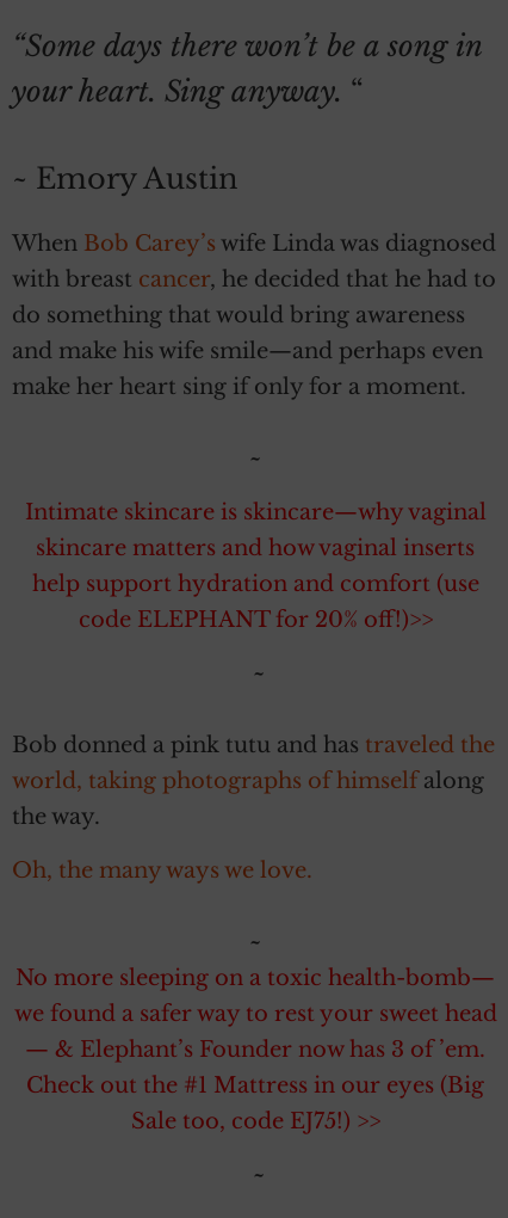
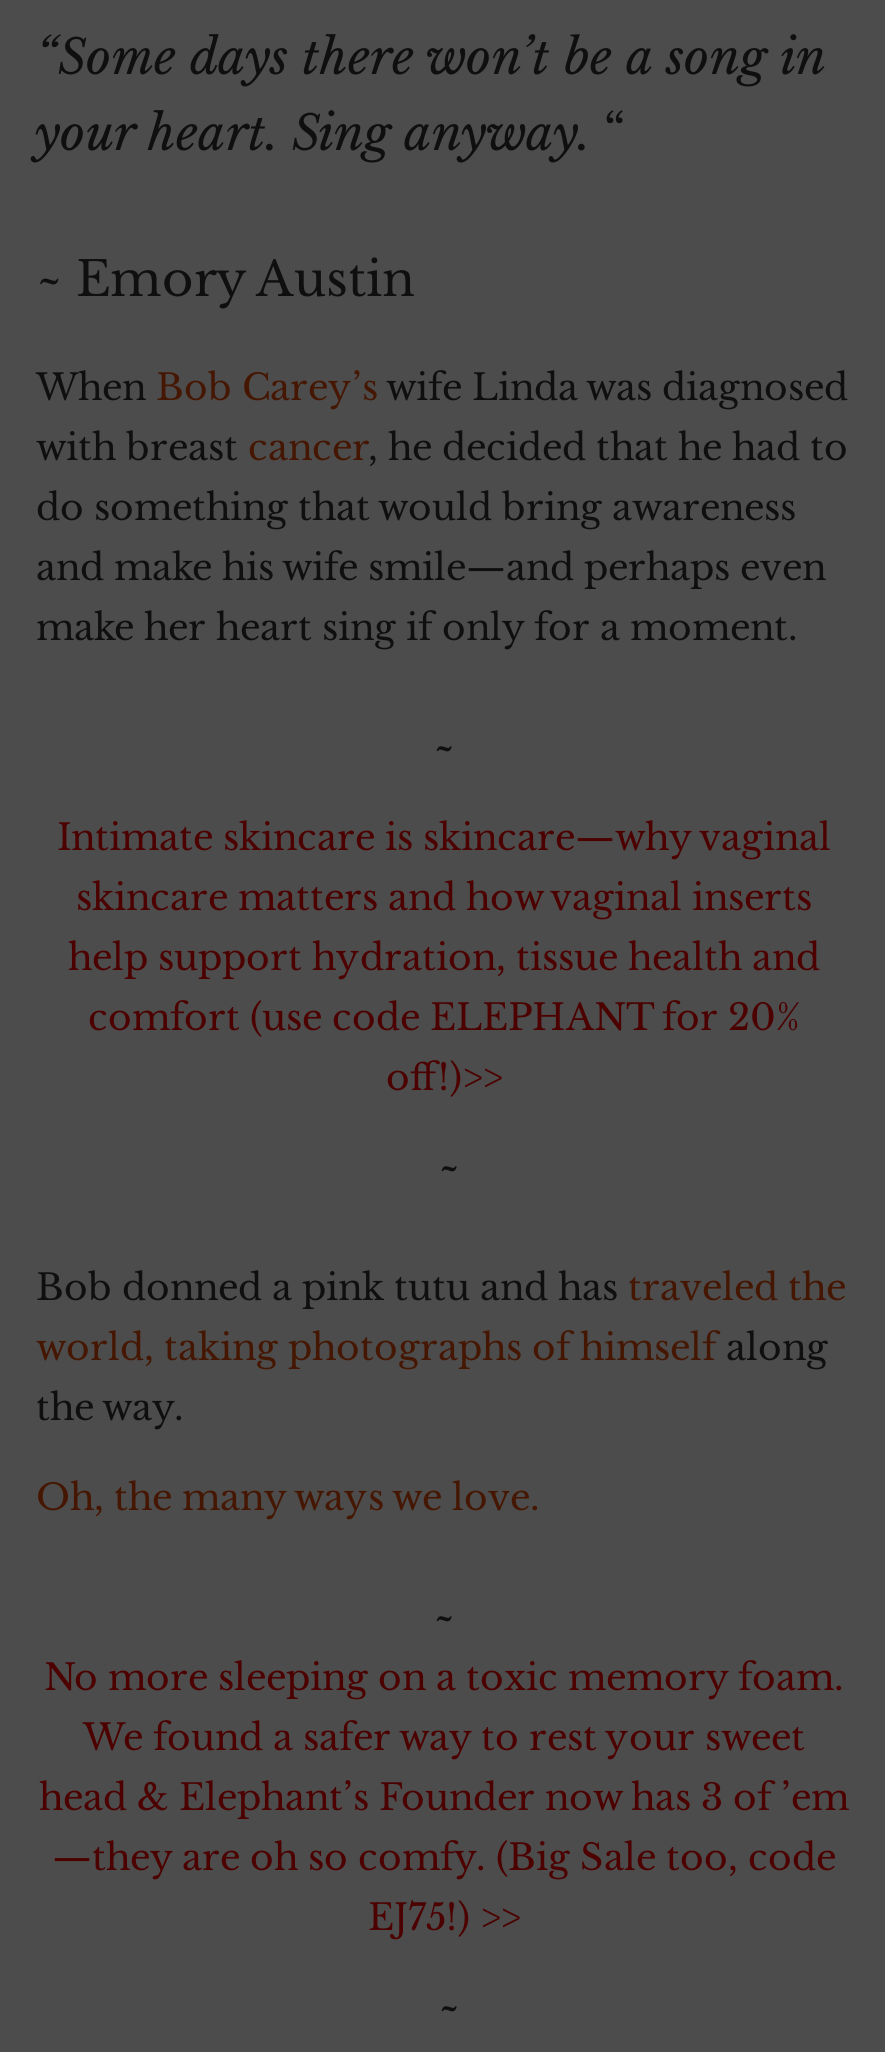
- help support hydration and comfort (use
- code ELEPHANT for 20% off!)>>
+ help support hydration, tissue health and
+ comfort (use code ELEPHANT for 20%
+ off!)>>

- No more sleeping on a toxic health-bomb—
- we found a safer way to rest your sweet head
- — & Elephant’s Founder now has 3 of ’em.
- Check out the #1 Mattress in our eyes (Big
- Sale too, code EJ75!) >>
+ No more sleeping on a toxic memory foam.
+ We found a safer way to rest your sweet
+ head & Elephant’s Founder now has 3 of ’em
+ —they are oh so comfy. (Big Sale too, code
+ EJ75!) >>
